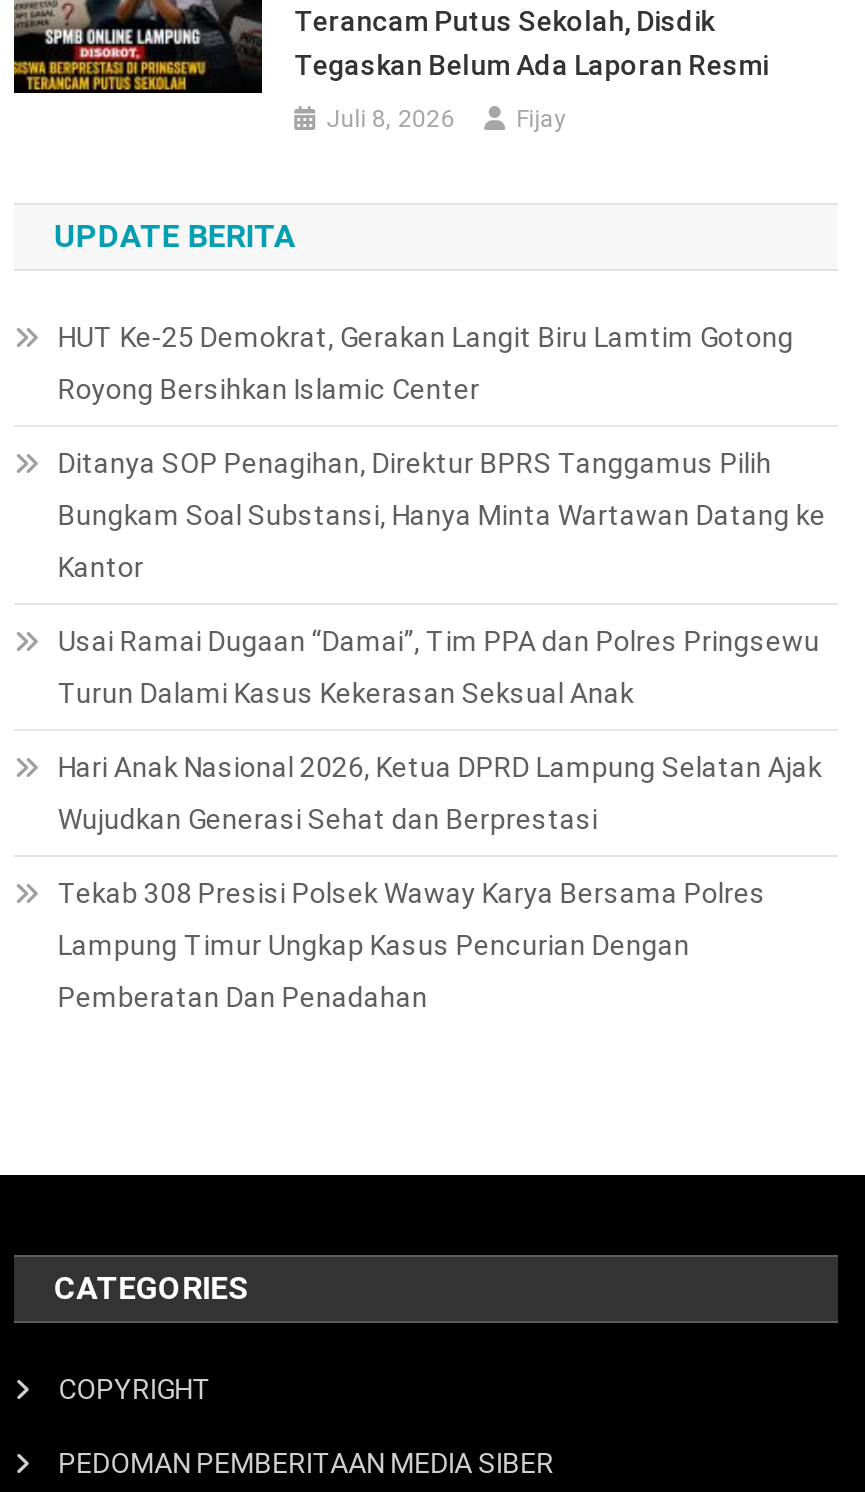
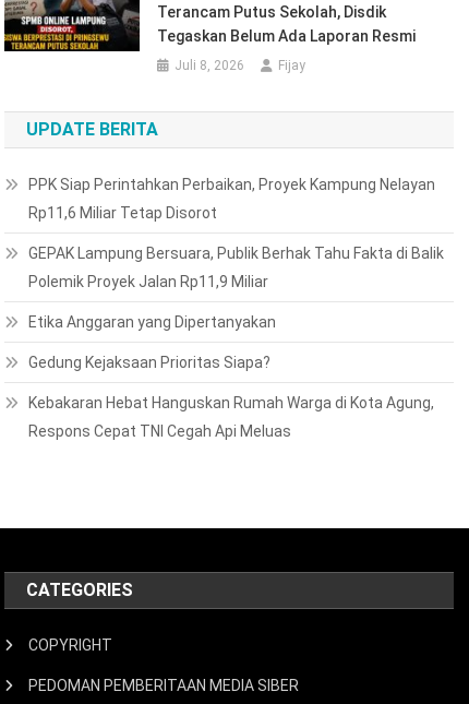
- HUT Ke-25 Demokrat, Gerakan Langit Biru Lamtim Gotong
- Royong Bersihkan Islamic Center
- Ditanya SOP Penagihan, Direktur BPRS Tanggamus Pilih
- Bungkam Soal Substansi, Hanya Minta Wartawan Datang ke
- Kantor
- Usai Ramai Dugaan “Damai”, Tim PPA dan Polres Pringsewu
- Turun Dalami Kasus Kekerasan Seksual Anak
- Hari Anak Nasional 2026, Ketua DPRD Lampung Selatan Ajak
- Wujudkan Generasi Sehat dan Berprestasi
- Tekab 308 Presisi Polsek Waway Karya Bersama Polres
- Lampung Timur Ungkap Kasus Pencurian Dengan
- Pemberatan Dan Penadahan
+ PPK Siap Perintahkan Perbaikan, Proyek Kampung Nelayan
+ Rp11,6 Miliar Tetap Disorot
+ GEPAK Lampung Bersuara, Publik Berhak Tahu Fakta di Balik
+ Polemik Proyek Jalan Rp11,9 Miliar
+ Etika Anggaran yang Dipertanyakan
+ Gedung Kejaksaan Prioritas Siapa?
+ Kebakaran Hebat Hanguskan Rumah Warga di Kota Agung,
+ Respons Cepat TNI Cegah Api Meluas
